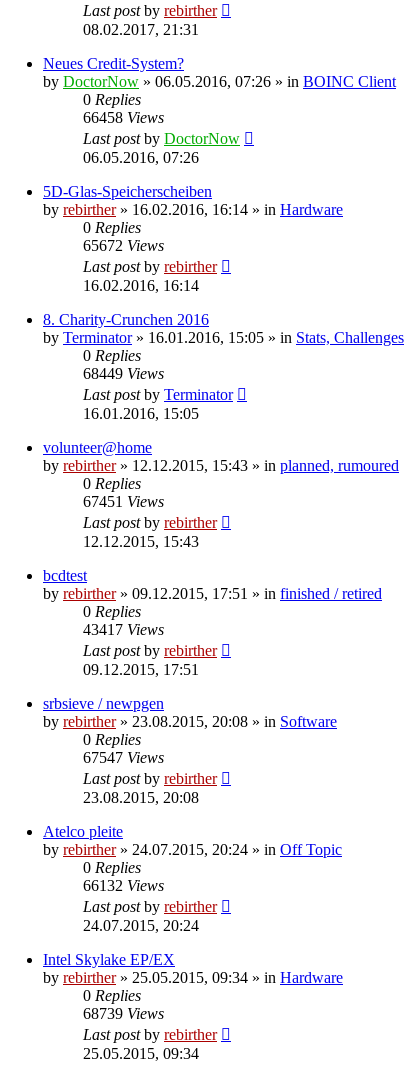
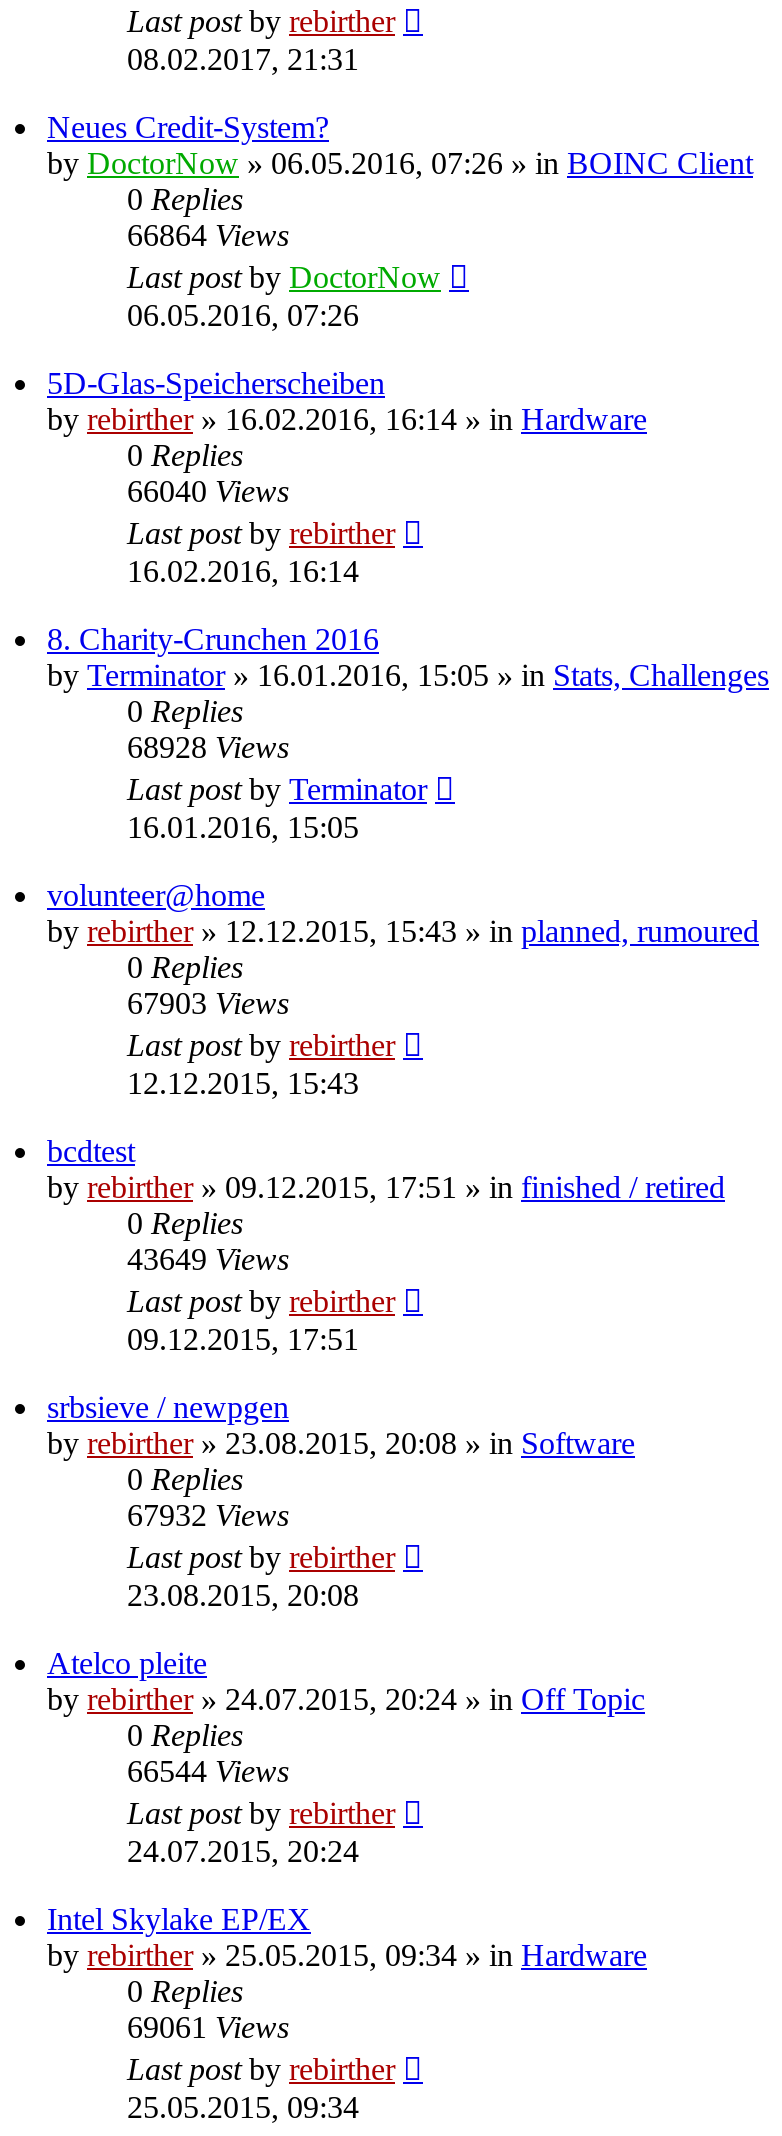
- 66458 Views
+ 66864 Views

- 65672 Views
+ 66040 Views

- 68449 Views
+ 68928 Views

- 67451 Views
+ 67903 Views

- 43417 Views
+ 43649 Views

- 67547 Views
+ 67932 Views

- 66132 Views
+ 66544 Views

- 68739 Views
+ 69061 Views
